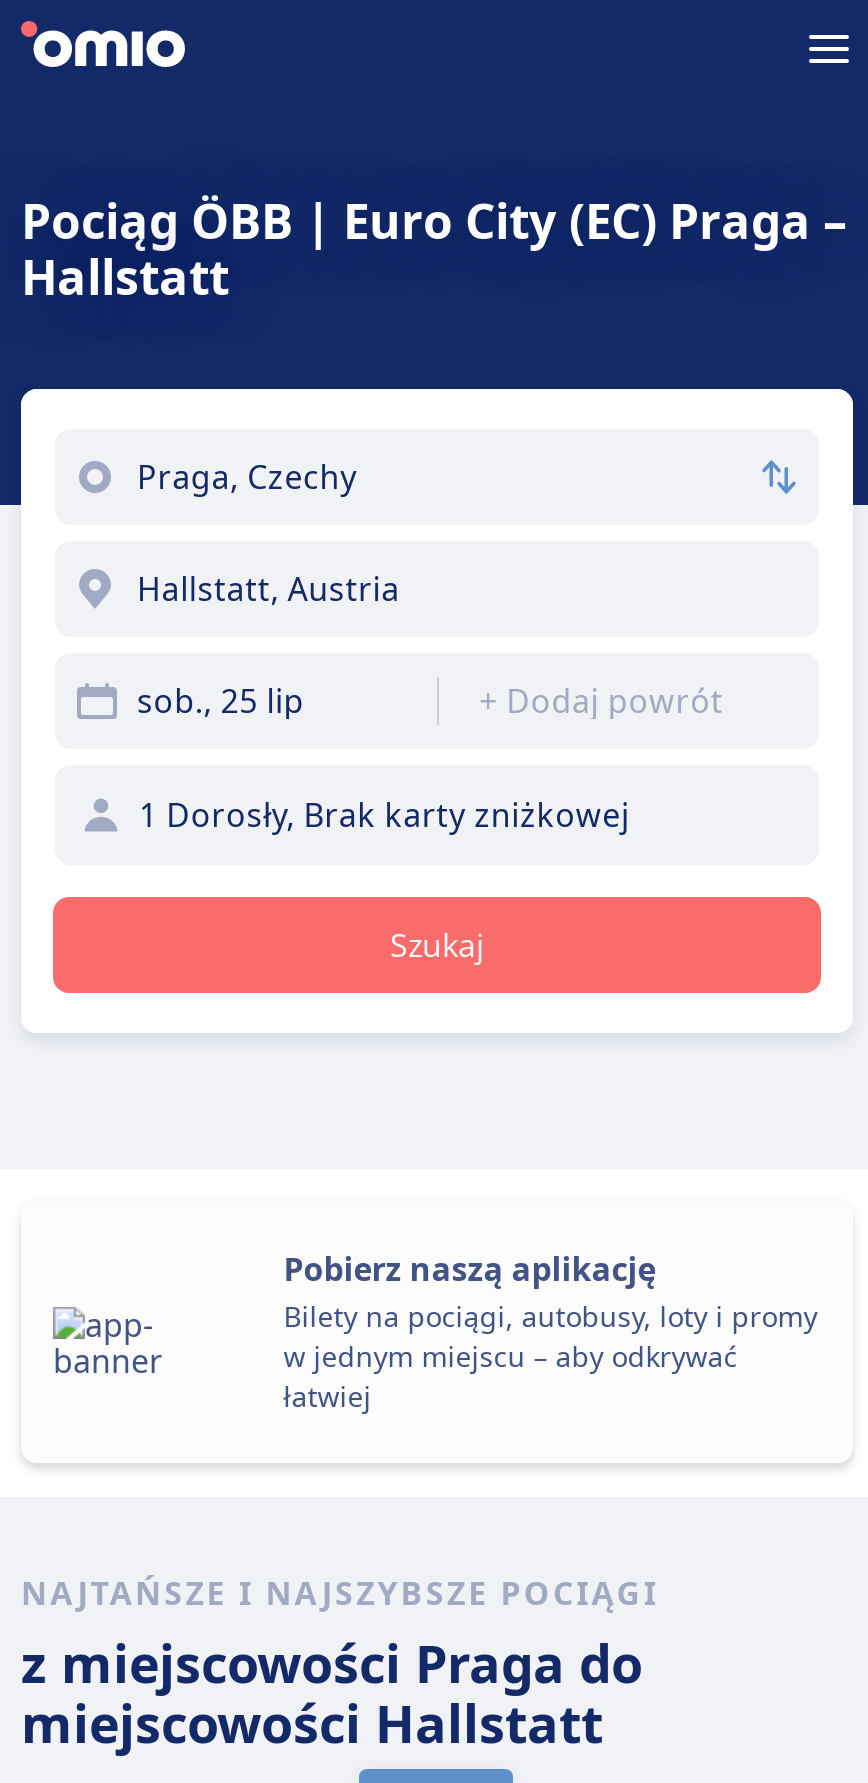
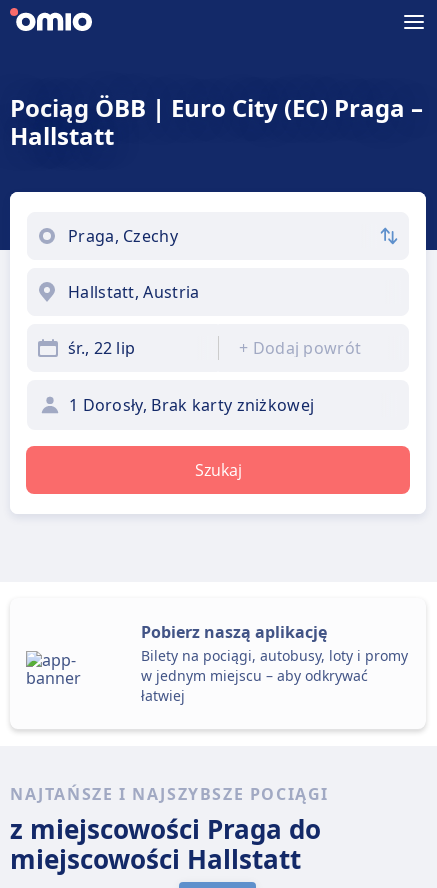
- sob., 25 lip
+ śr., 22 lip
